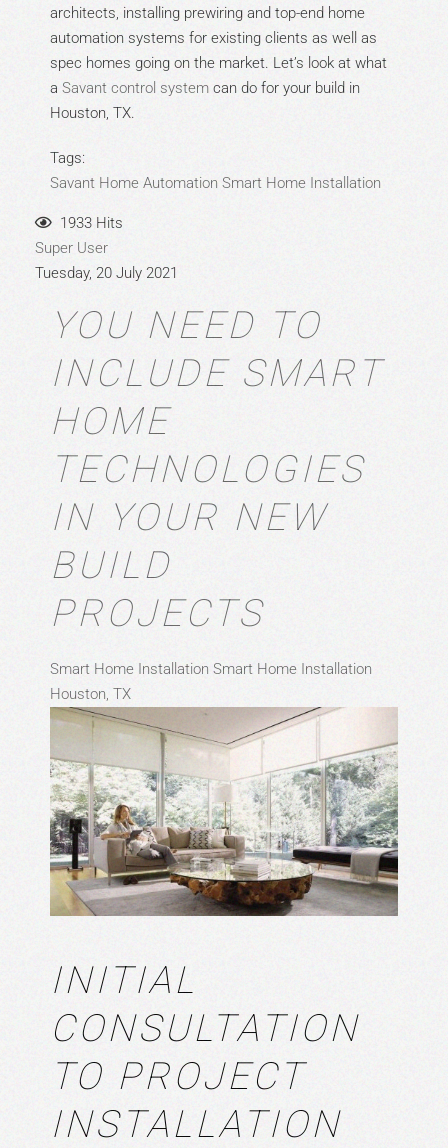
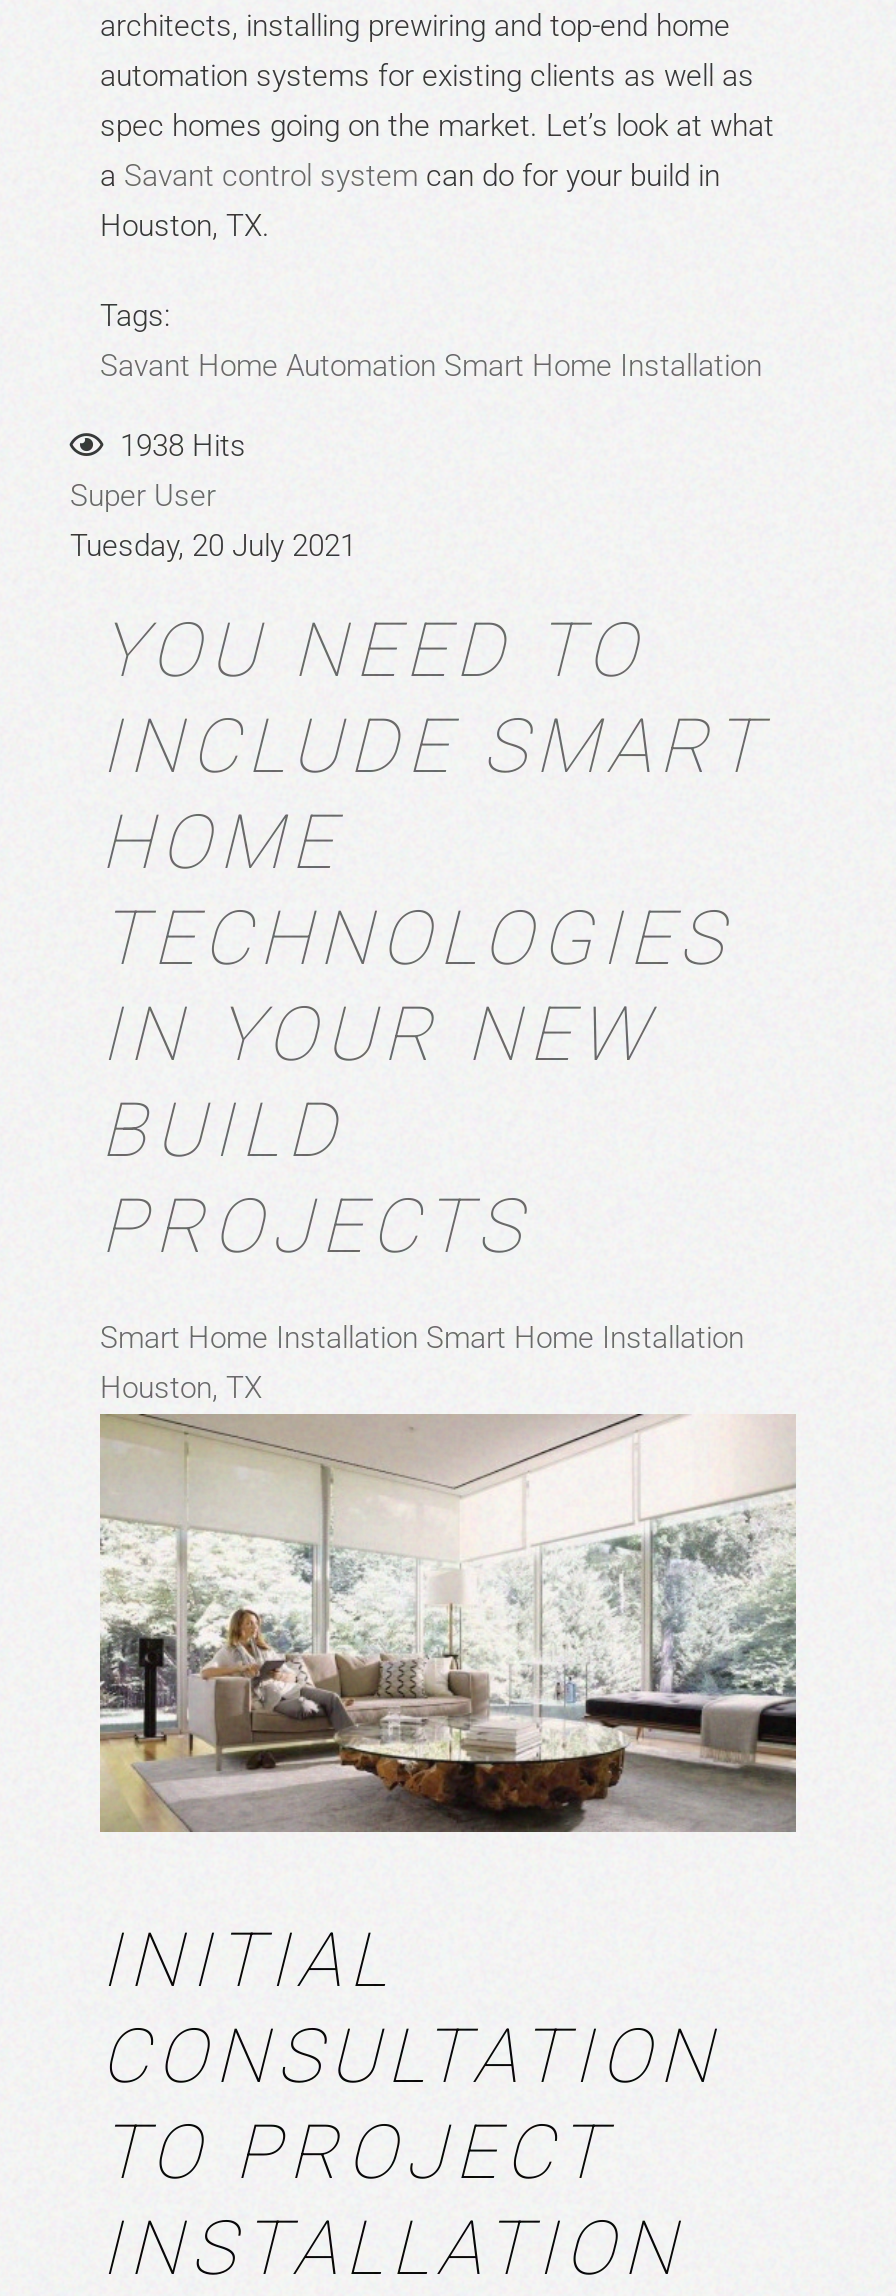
- 1933 Hits
+ 1938 Hits
